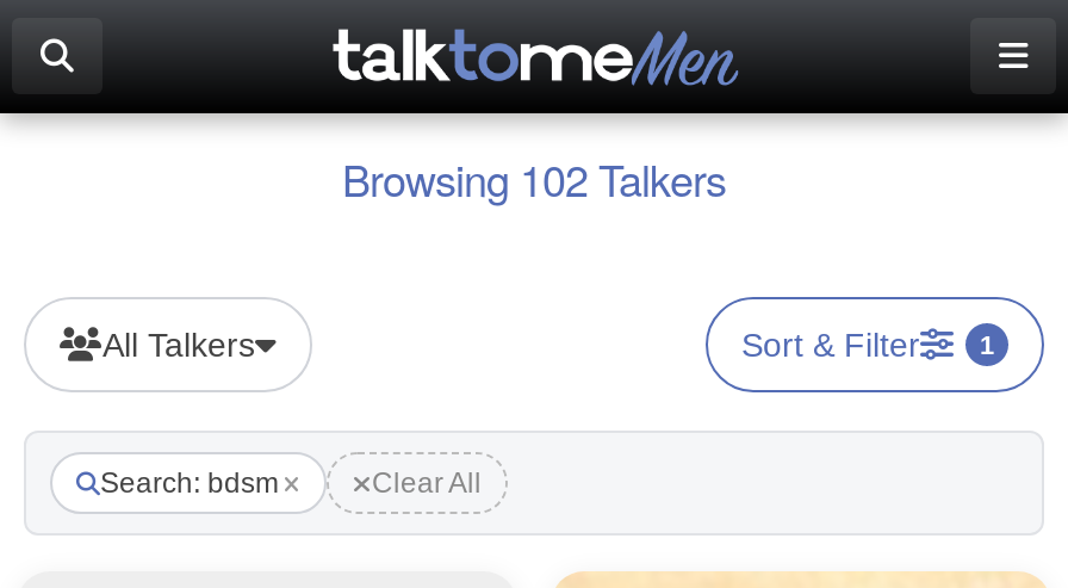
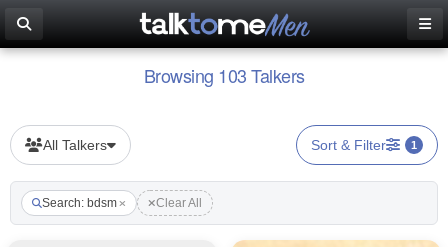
- Browsing 102 Talkers
+ Browsing 103 Talkers
